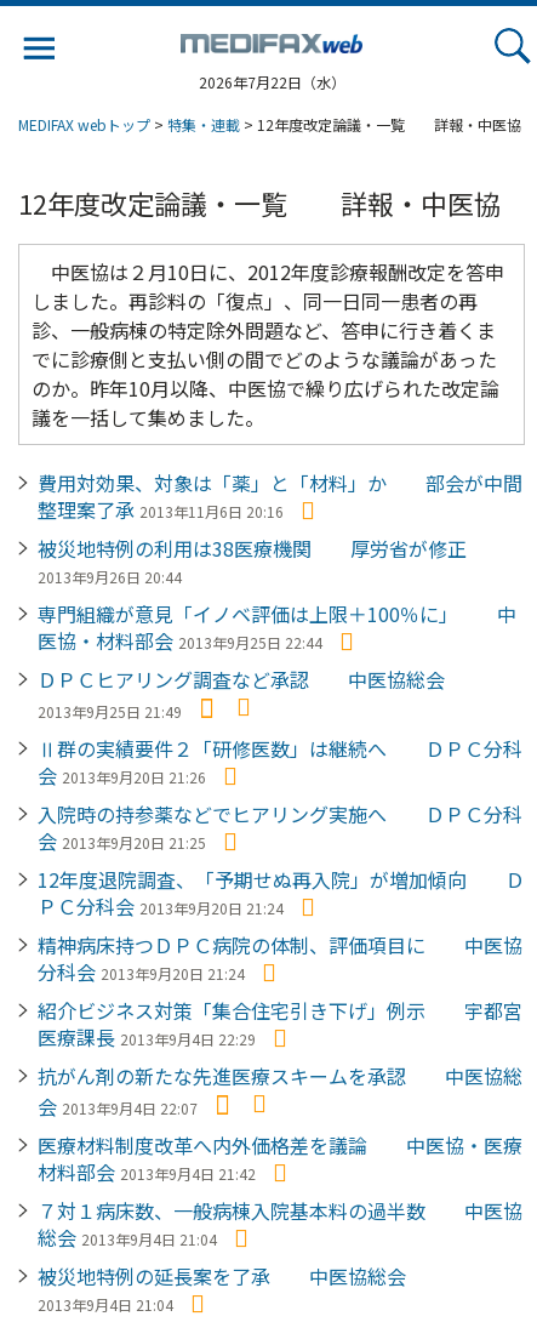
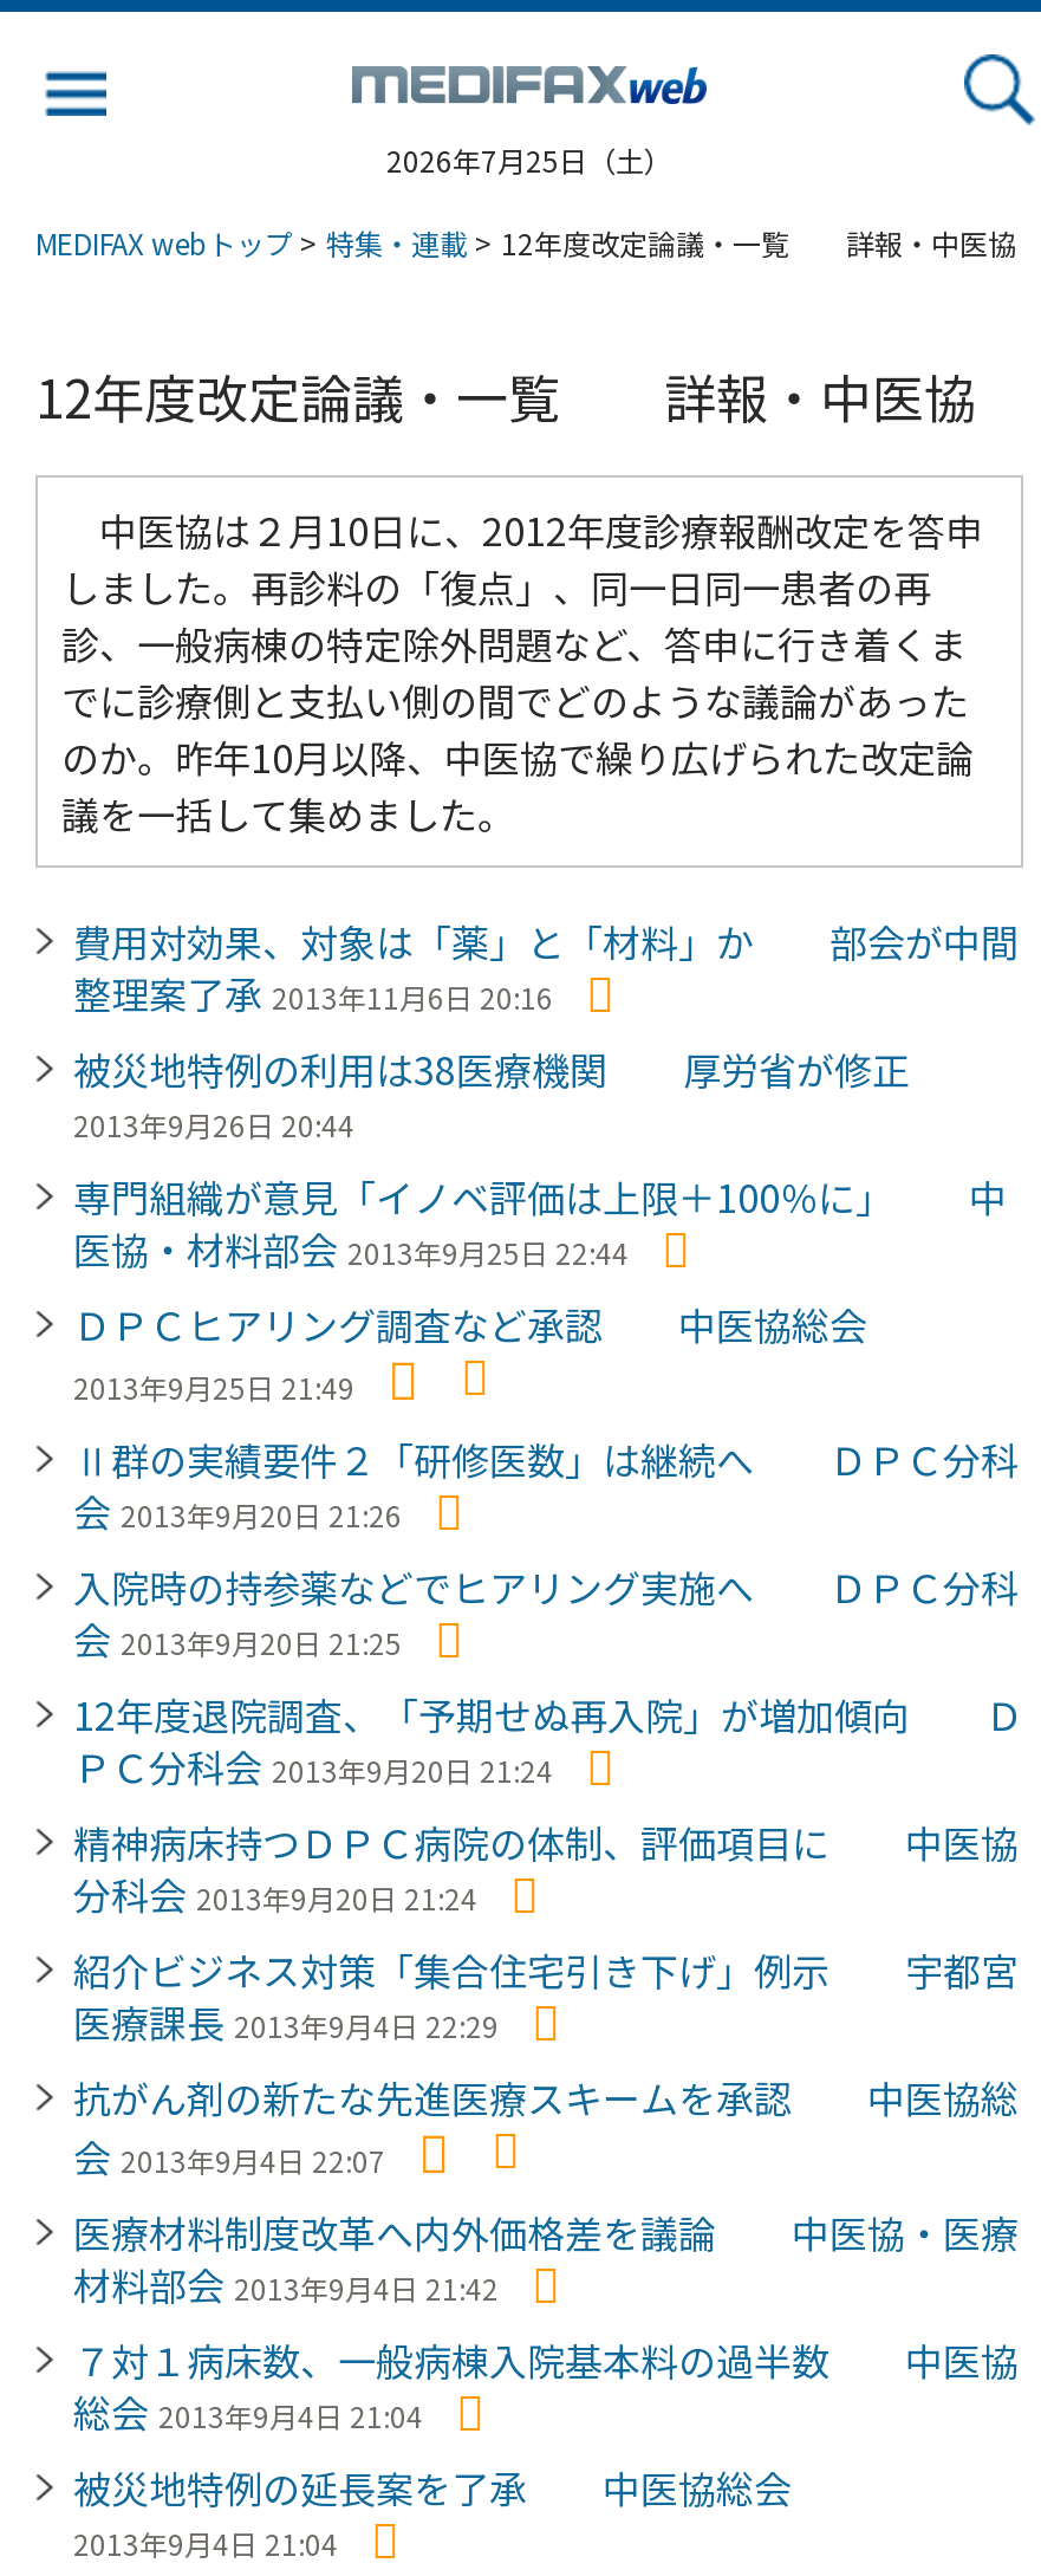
- 2026年7月22日（水）
+ 2026年7月25日（土）
